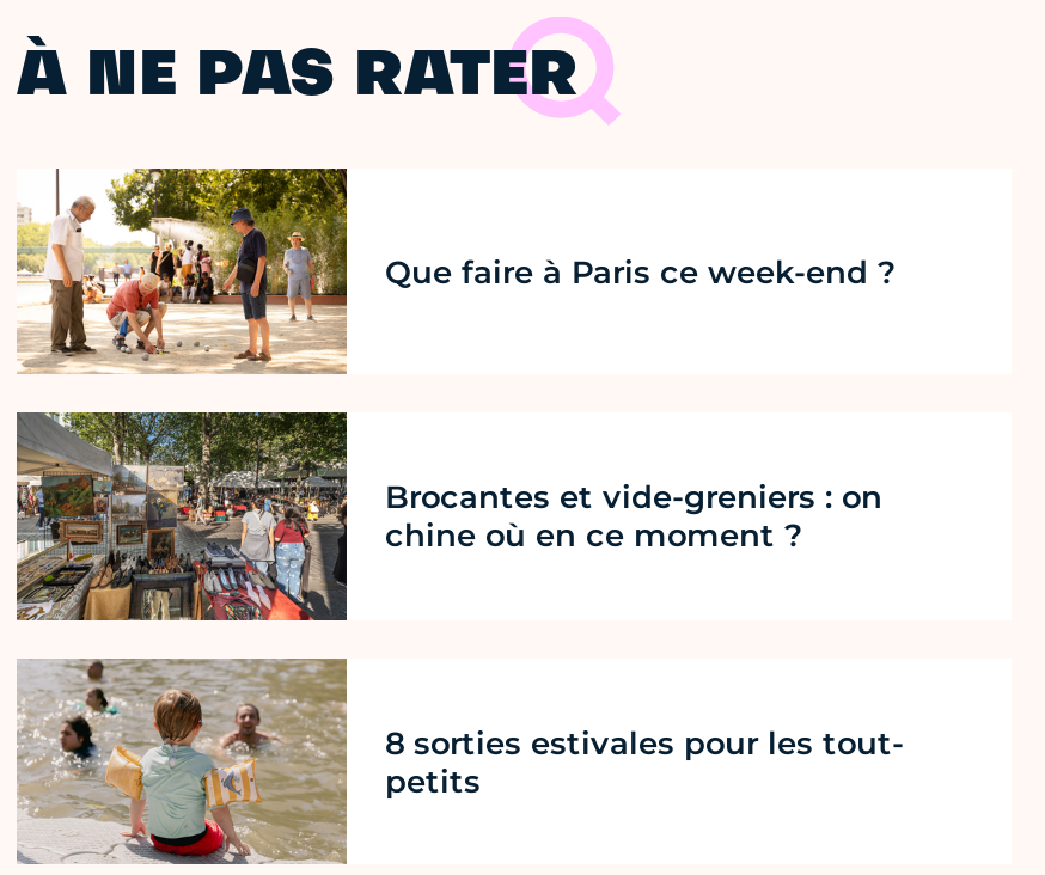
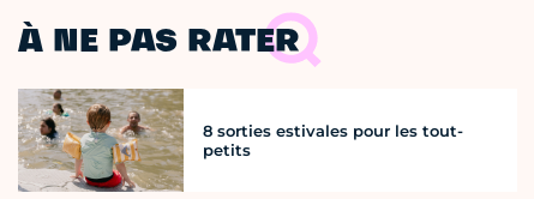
- [image]
- Que faire à Paris ce week-end ?

- [image]
- Brocantes et vide-greniers : on
- chine où en ce moment ?
